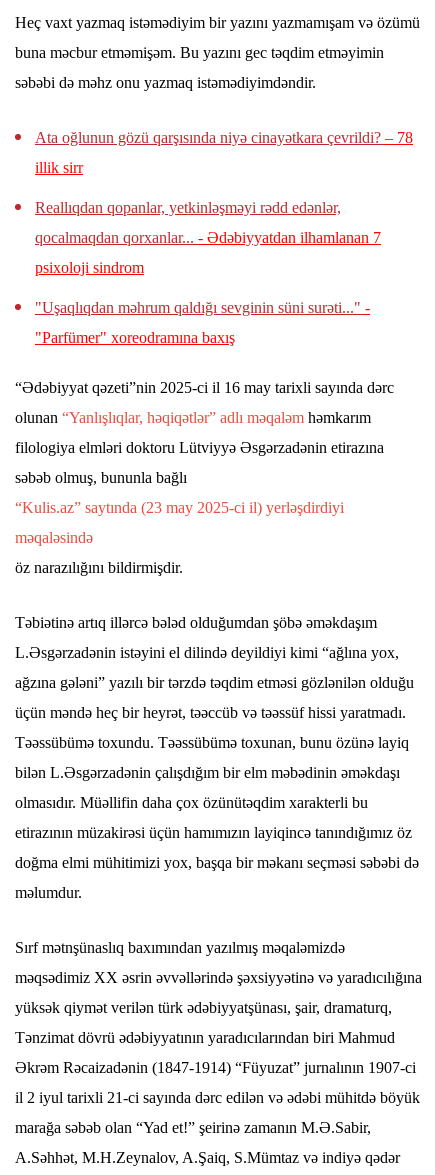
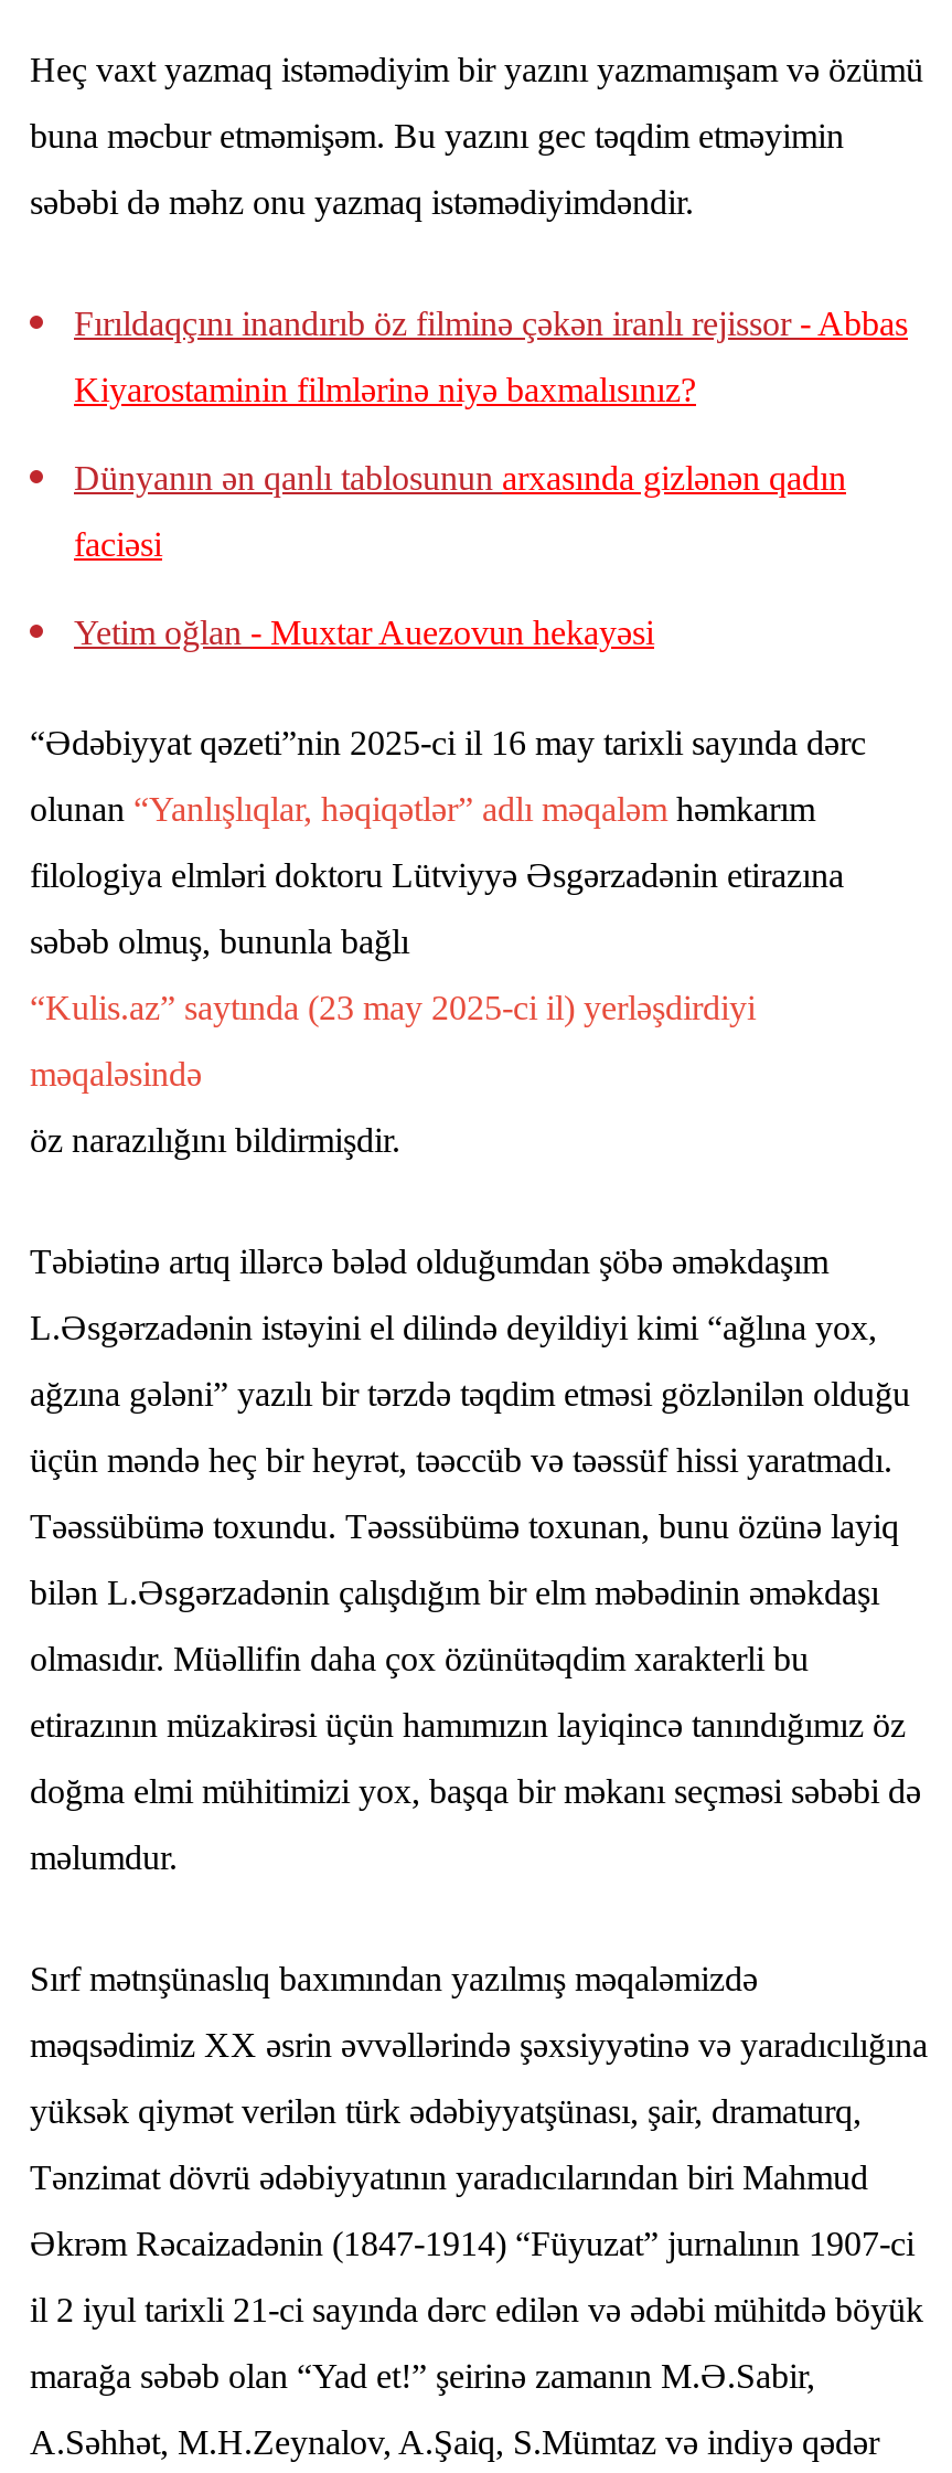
- Ata oğlunun gözü qarşısında niyə cinayətkara çevrildi? – 78
- illik sirr
- Reallıqdan qopanlar, yetkinləşməyi rədd edənlər,
- qocalmaqdan qorxanlar... - Ədəbiyyatdan ilhamlanan 7
- psixoloji sindrom
- "Uşaqlıqdan məhrum qaldığı sevginin süni surəti..." -
- "Parfümer" xoreodramına baxış
+ Fırıldaqçını inandırıb öz filminə çəkən iranlı rejissor - Abbas
+ Kiyarostaminin filmlərinə niyə baxmalısınız?
+ Dünyanın ən qanlı tablosunun arxasında gizlənən qadın
+ faciəsi
+ Yetim oğlan - Muxtar Auezovun hekayəsi
